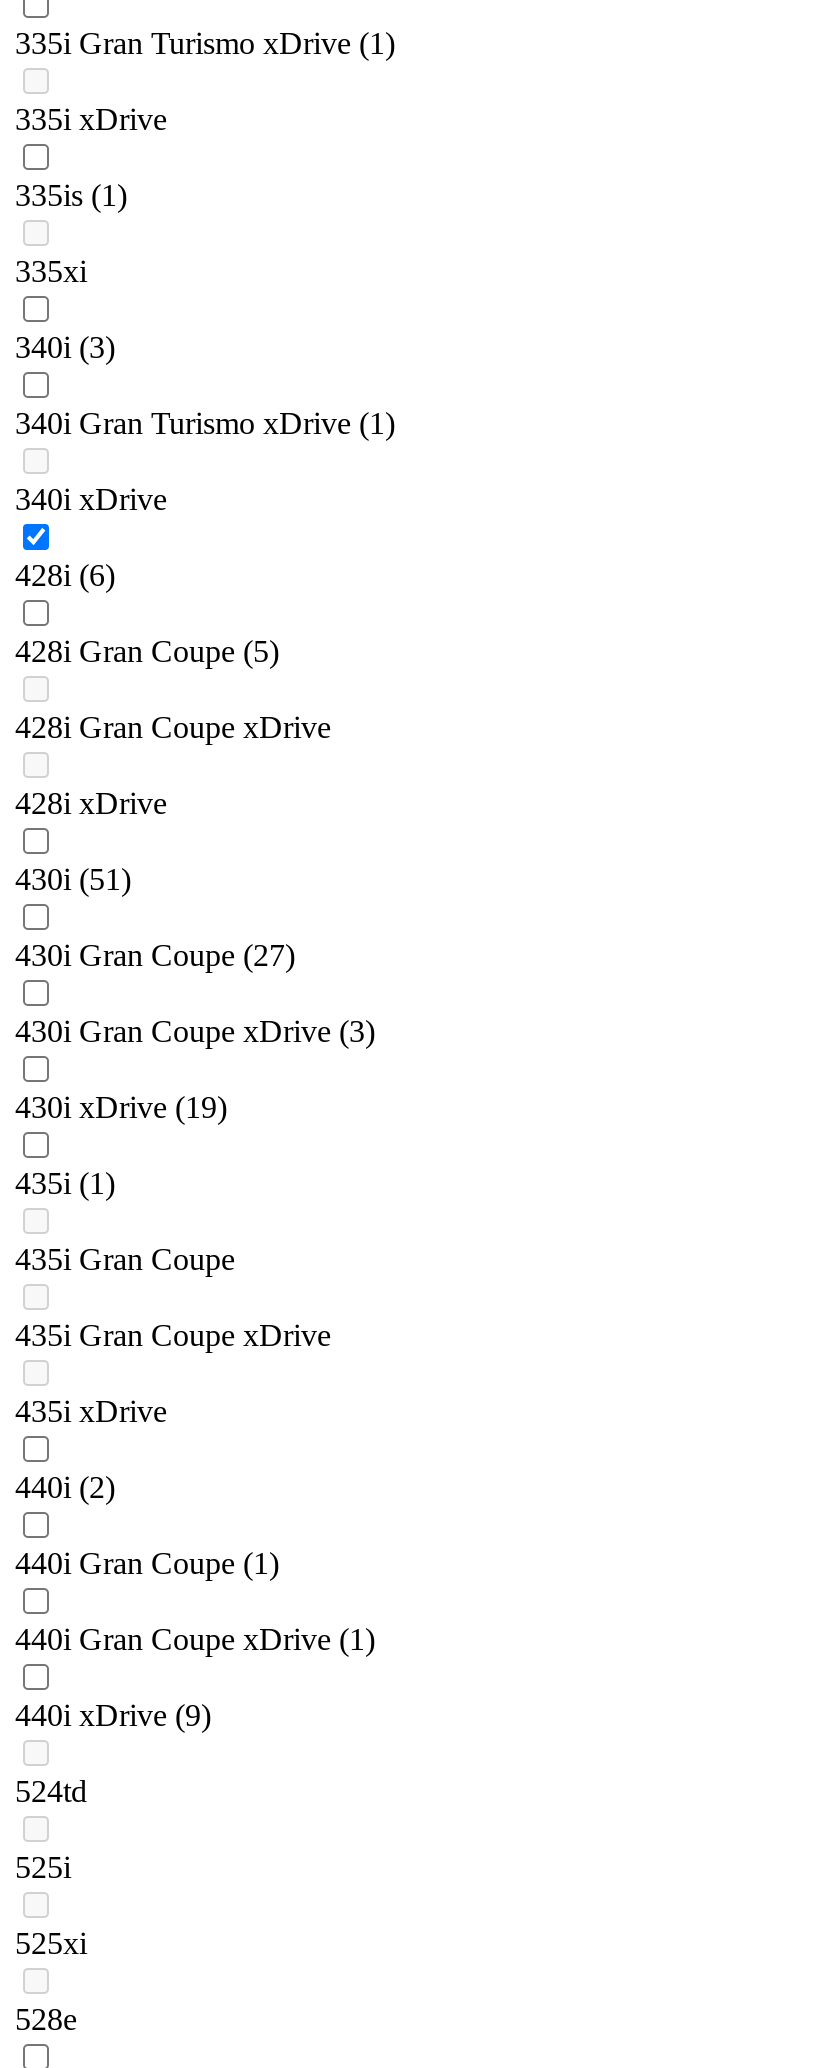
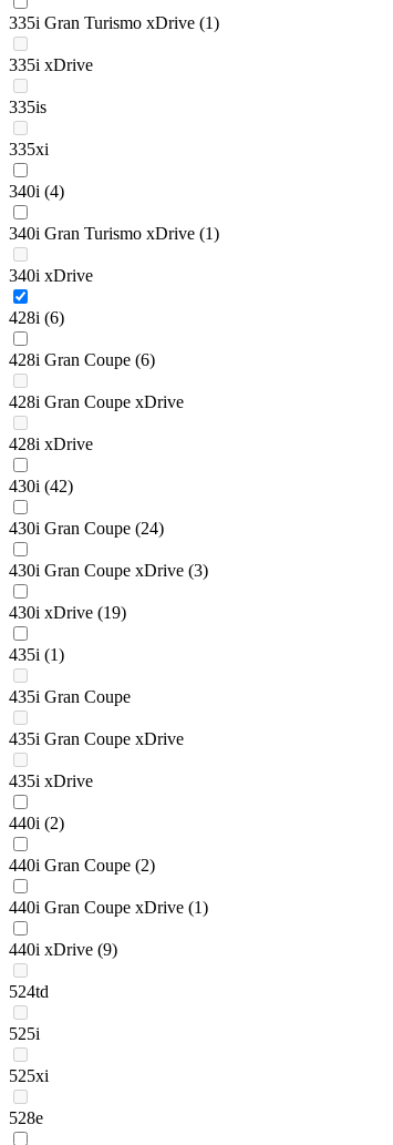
- 335is (1)
+ 335is

- 340i (3)
+ 340i (4)

- 428i Gran Coupe (5)
+ 428i Gran Coupe (6)

- 430i (51)
+ 430i (42)

- 430i Gran Coupe (27)
+ 430i Gran Coupe (24)

- 440i Gran Coupe (1)
+ 440i Gran Coupe (2)
